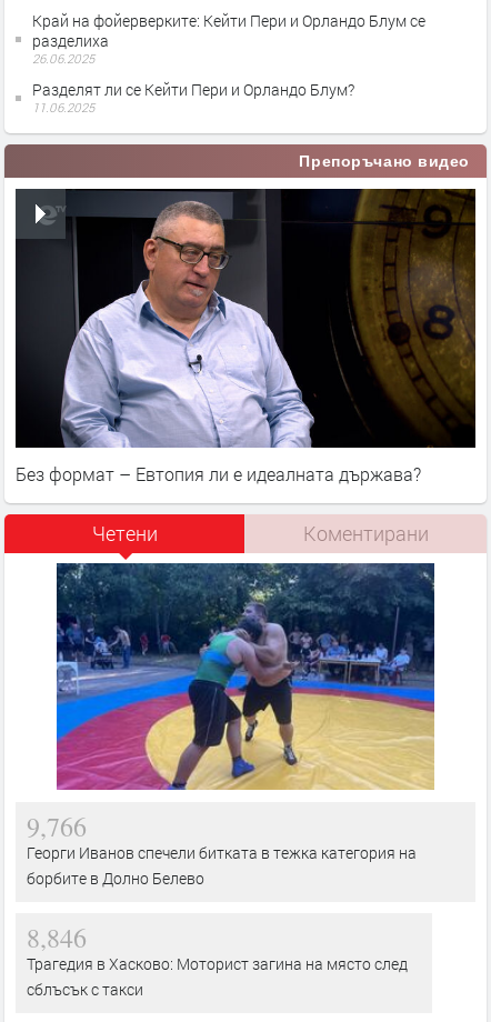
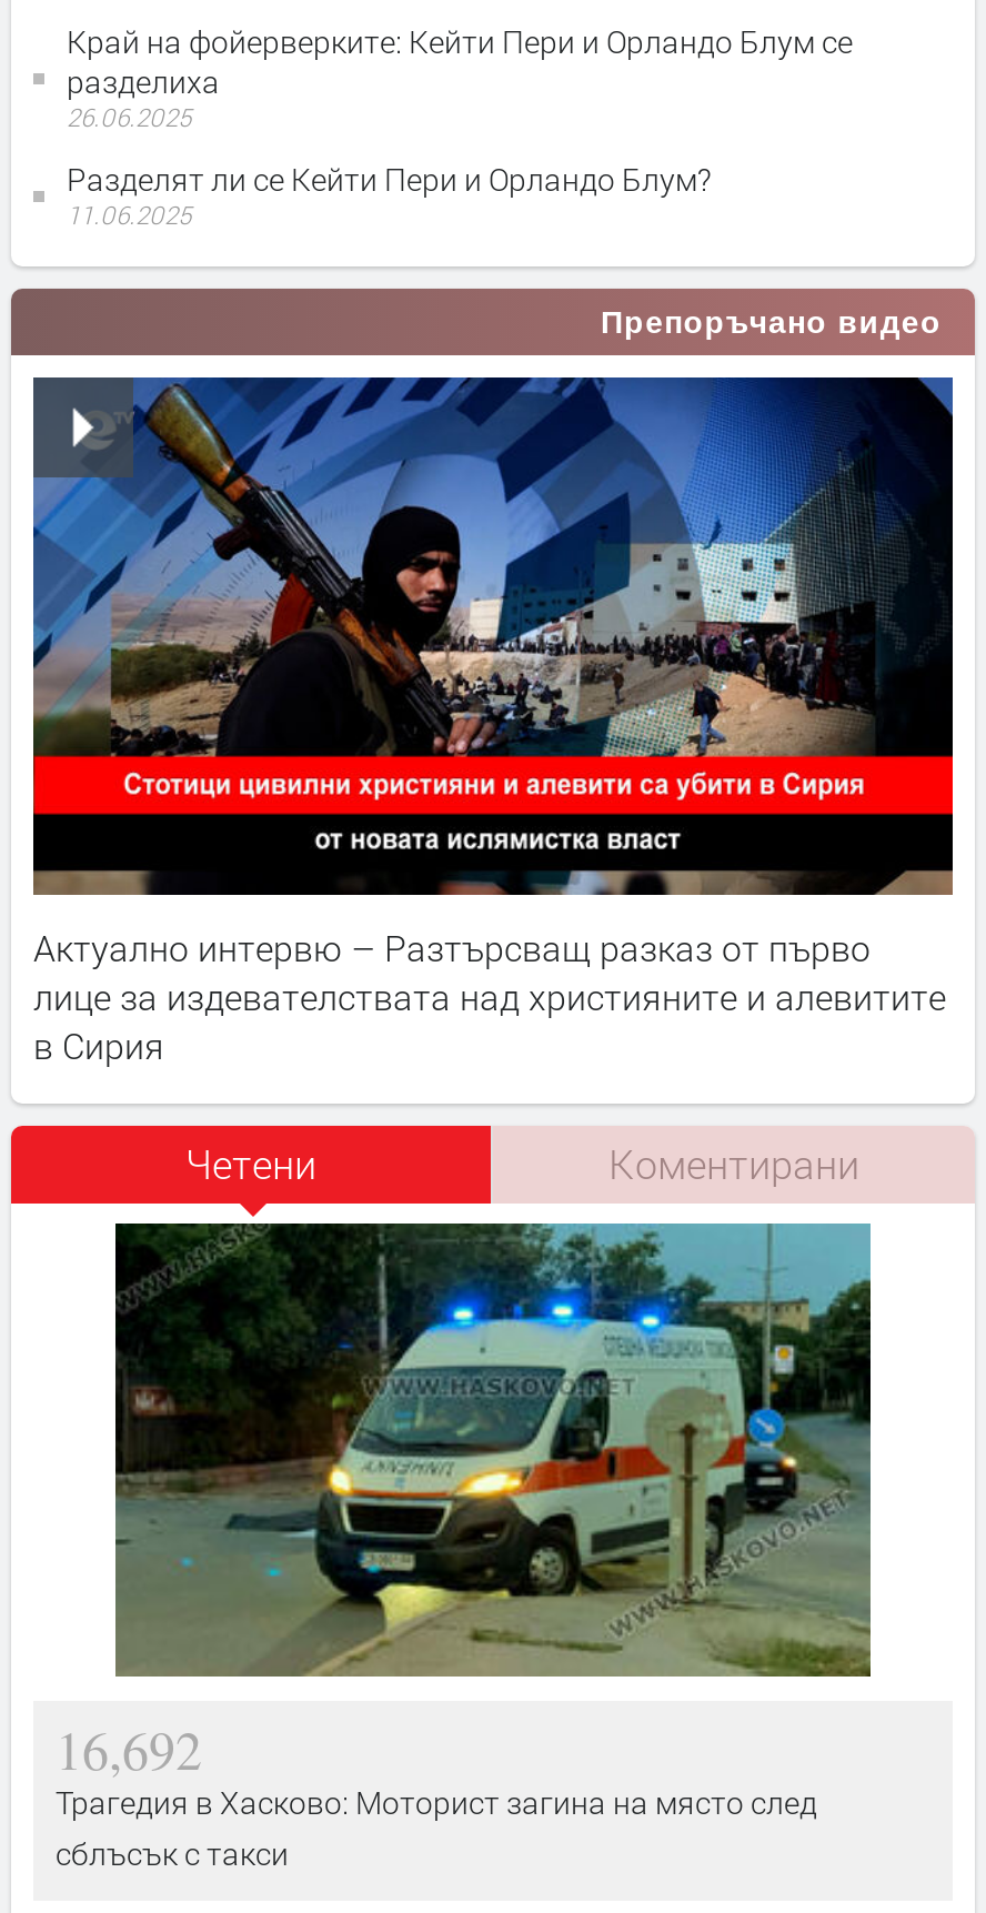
- [image]
- Без формат – Евтопия ли е идеалната държава?
+ [image]
+ Актуално интервю – Разтърсващ разказ от първо
+ лице за издевателствата над християните и алевитите
+ в Сирия

moved down: Четени | Коментирани

- [image]
- 9,766
- Георги Иванов спечели битката в тежка категория на
- борбите в Долно Белево
- 8,846
+ [image]
+ 16,692
